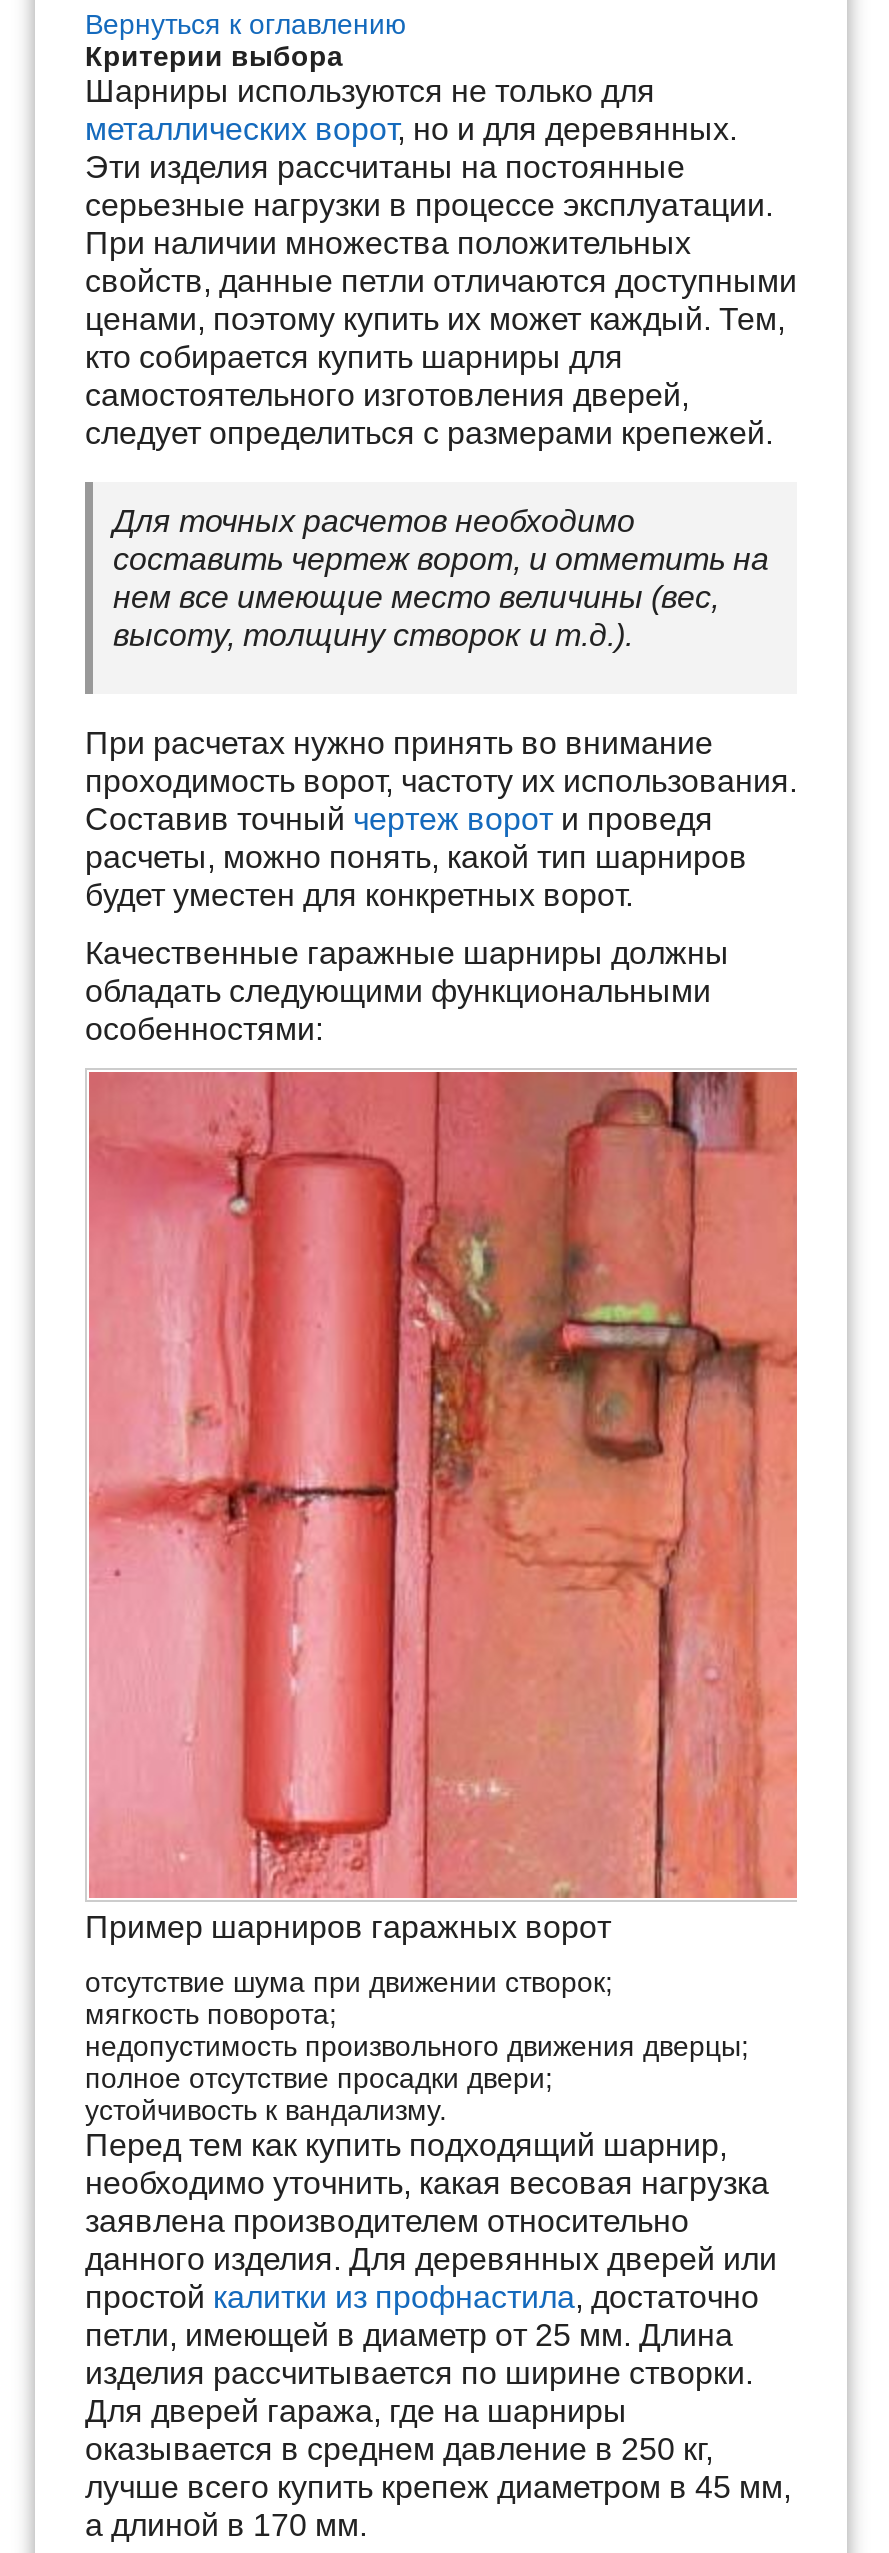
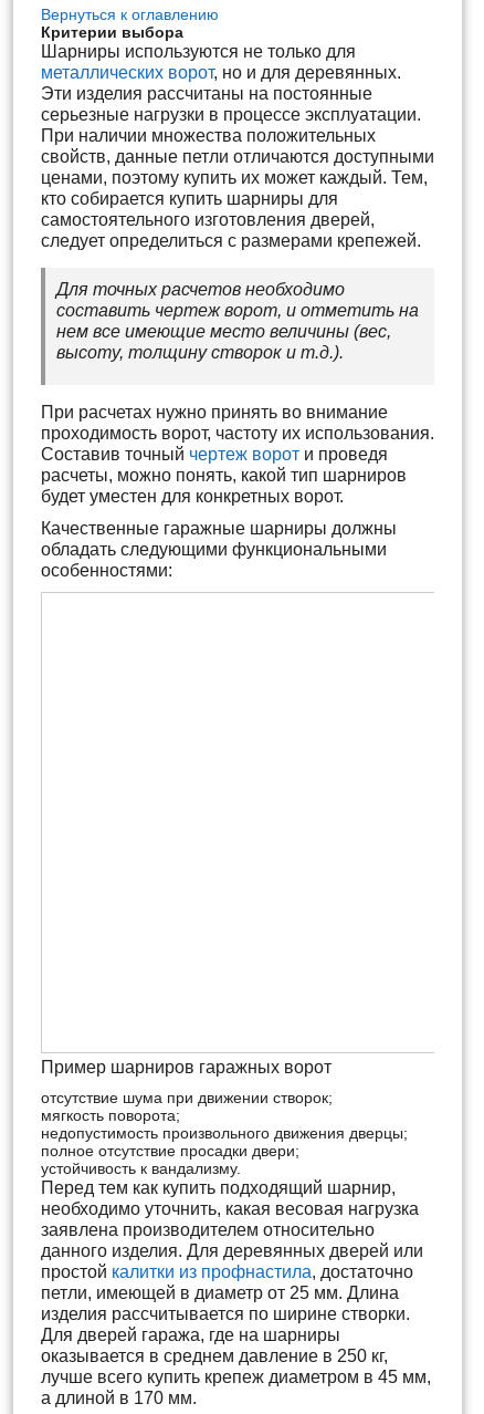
- [image]
